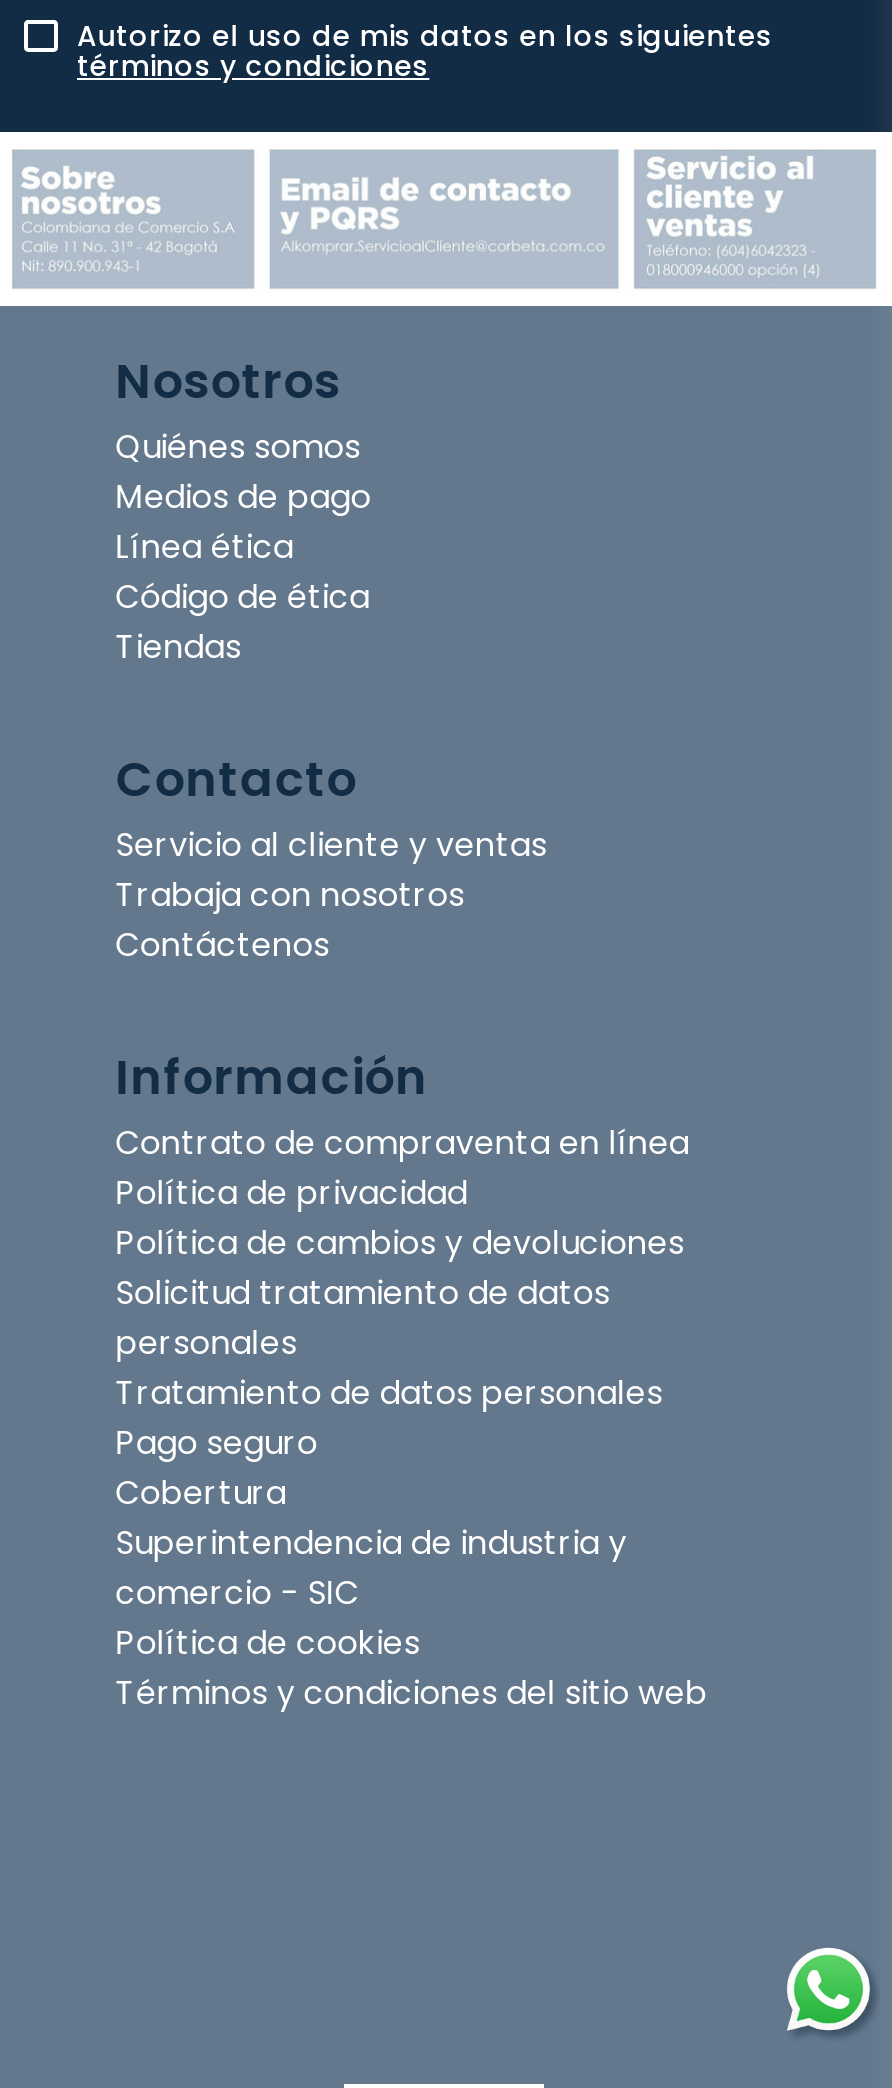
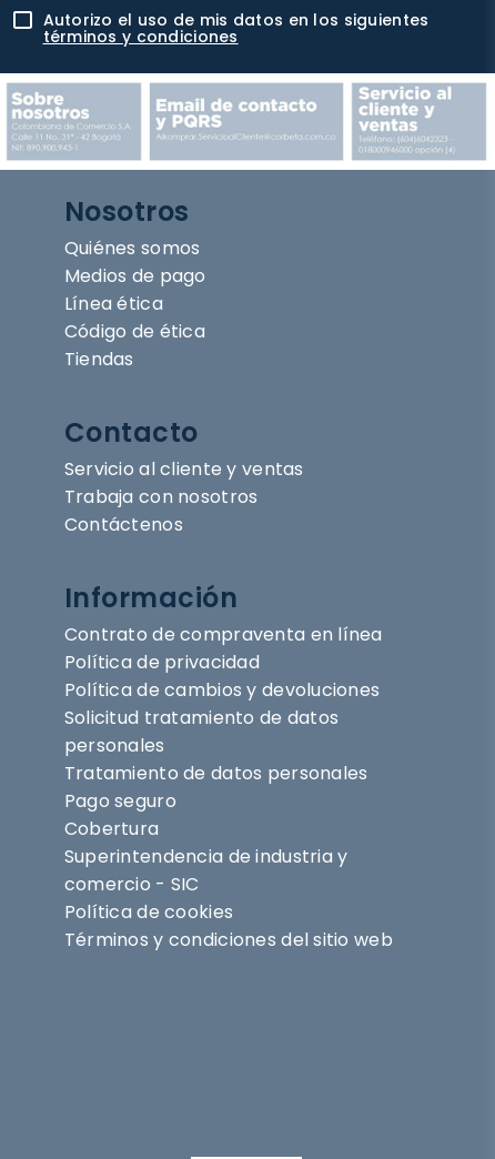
- [image]
